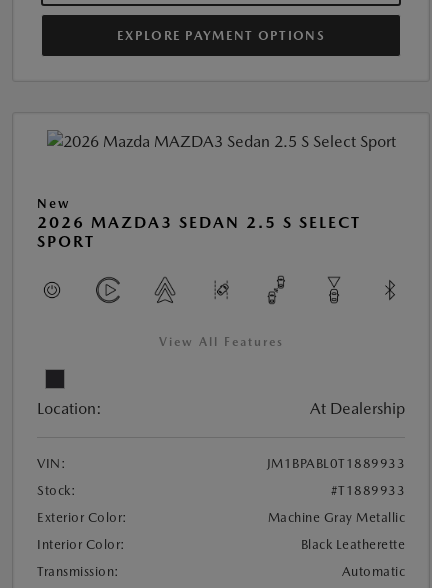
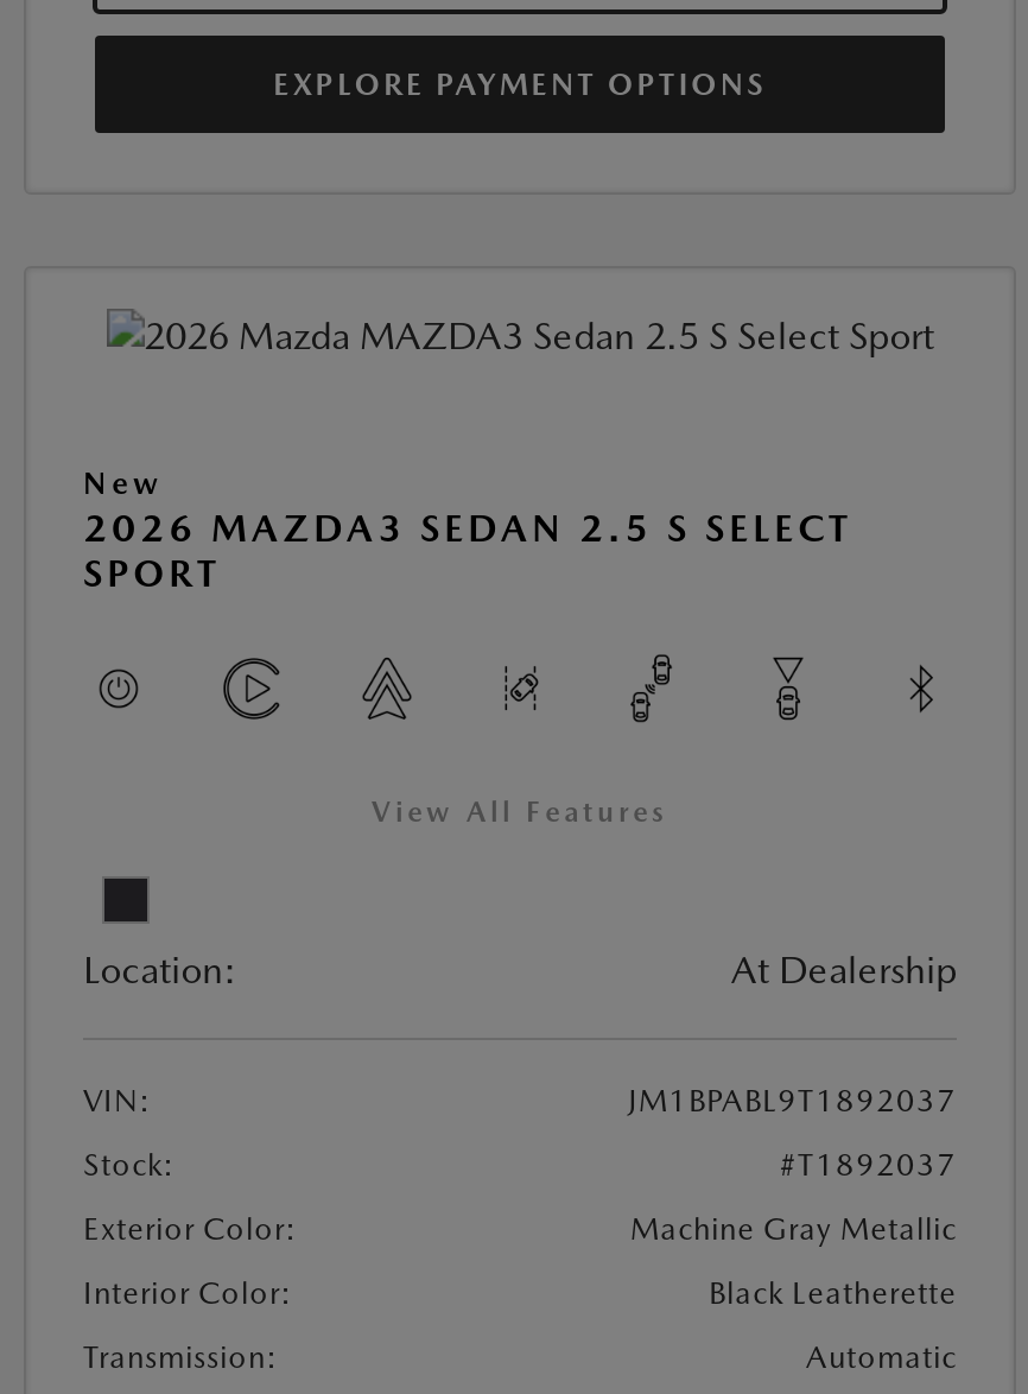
- JM1BPABL0T1889933
+ JM1BPABL9T1892037

- #T1889933
+ #T1892037
